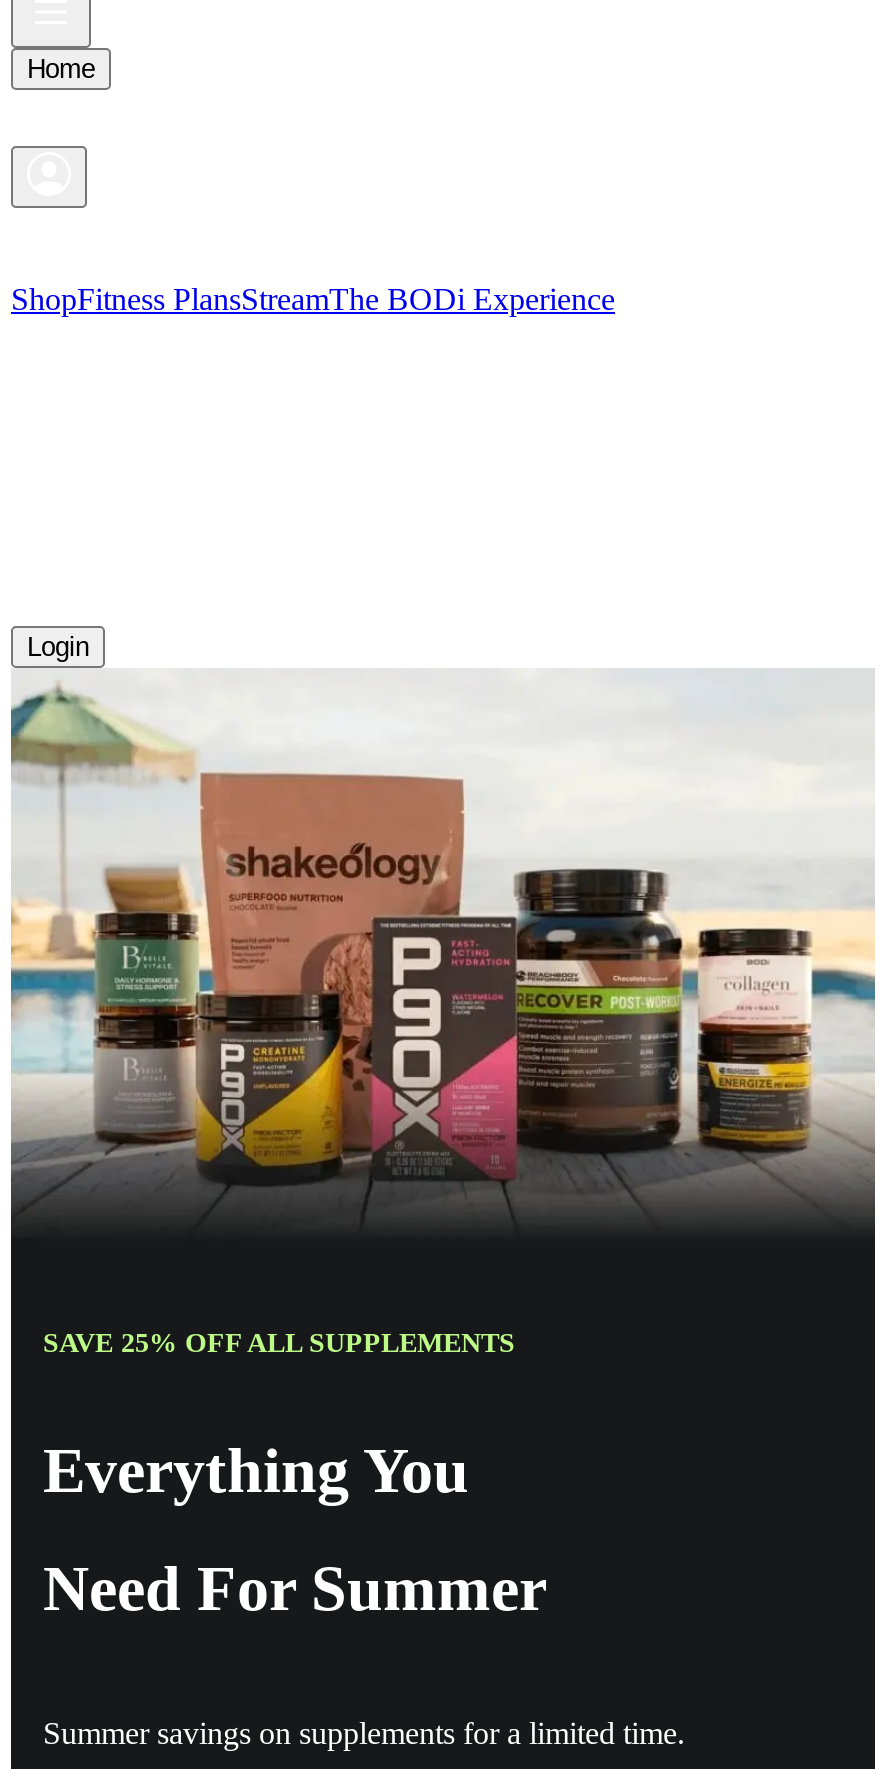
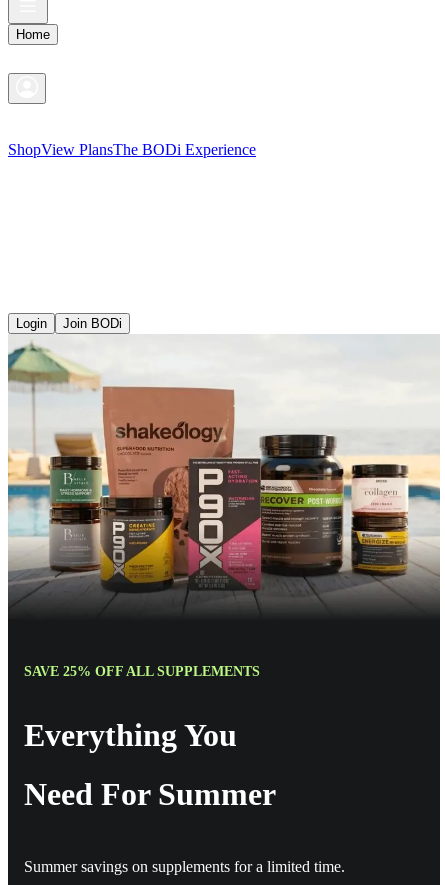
- ShopFitness PlansStreamThe BODi Experience
+ ShopView PlansThe BODi Experience

+ Join BODi
